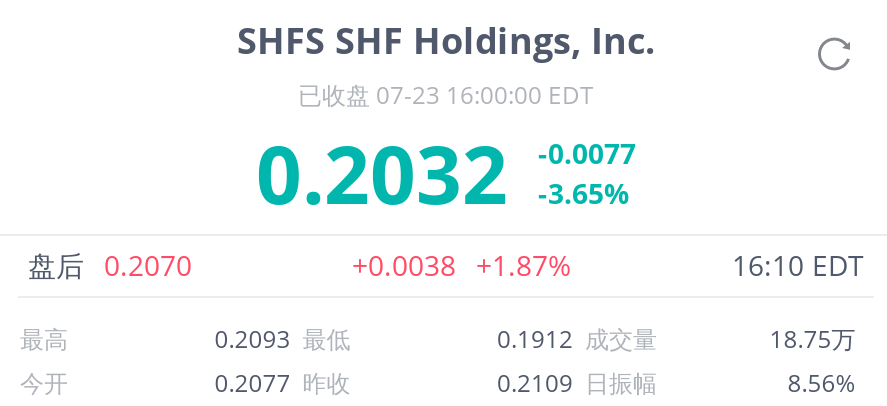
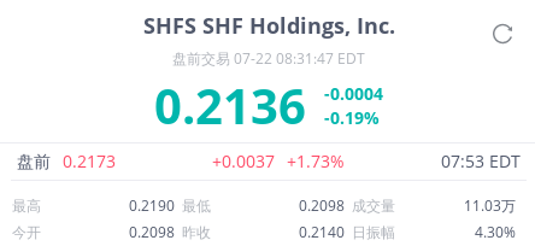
- 已收盘 07-23 16:00:00 EDT
- 0.2032
- -0.0077
- -3.65%
+ 盘前交易 07-22 08:31:47 EDT
+ 0.2136
+ -0.0004
+ -0.19%

- 盘后 0.2070
- +0.0038 +1.87%
- 16:10 EDT
+ 盘前 0.2173
+ +0.0037 +1.73%
+ 07:53 EDT

- 0.2093 最低
+ 0.2190 最低

- 0.1912 成交量
+ 0.2098 成交量

- 18.75万
+ 11.03万

- 0.2077 昨收
+ 0.2098 昨收

- 0.2109 日振幅
+ 0.2140 日振幅

- 8.56%
+ 4.30%
